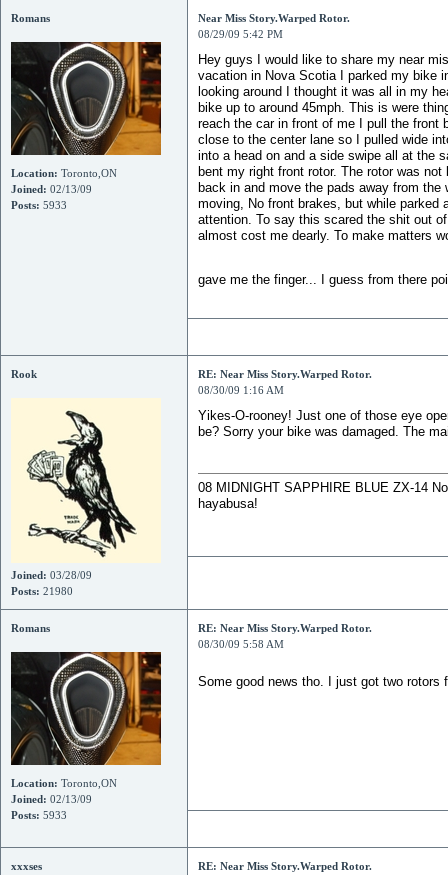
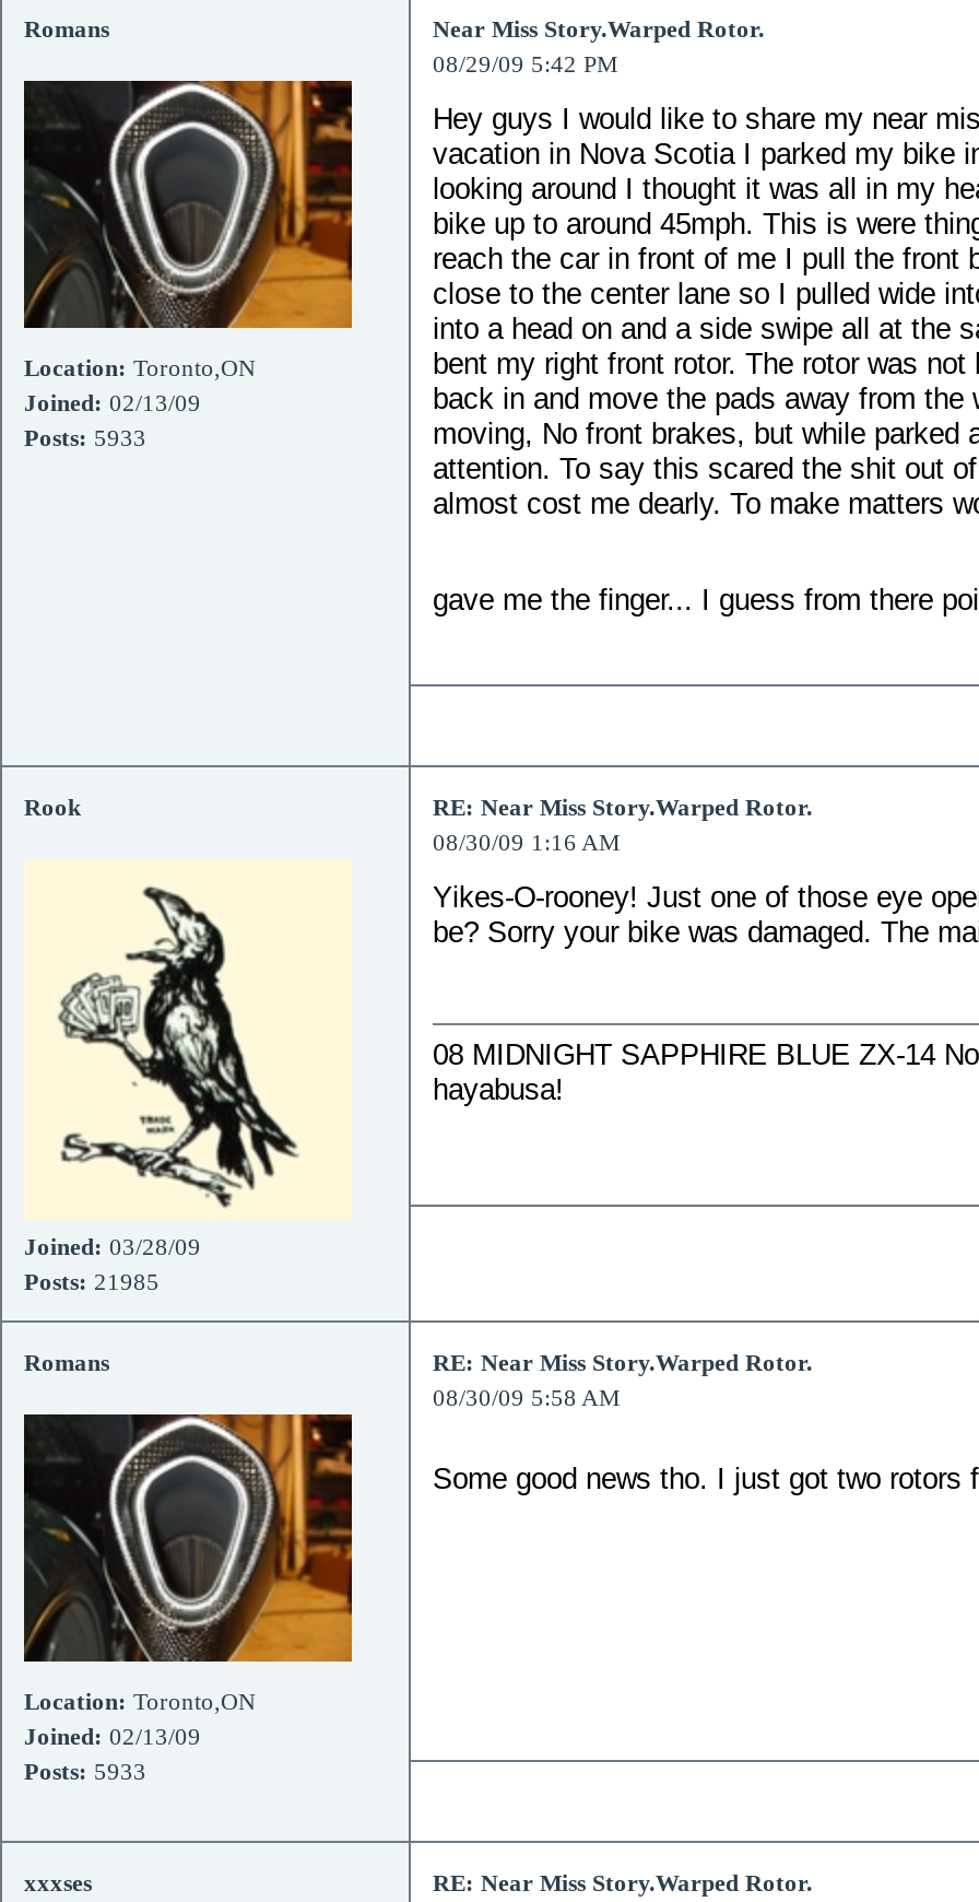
- Posts: 21980
+ Posts: 21985
